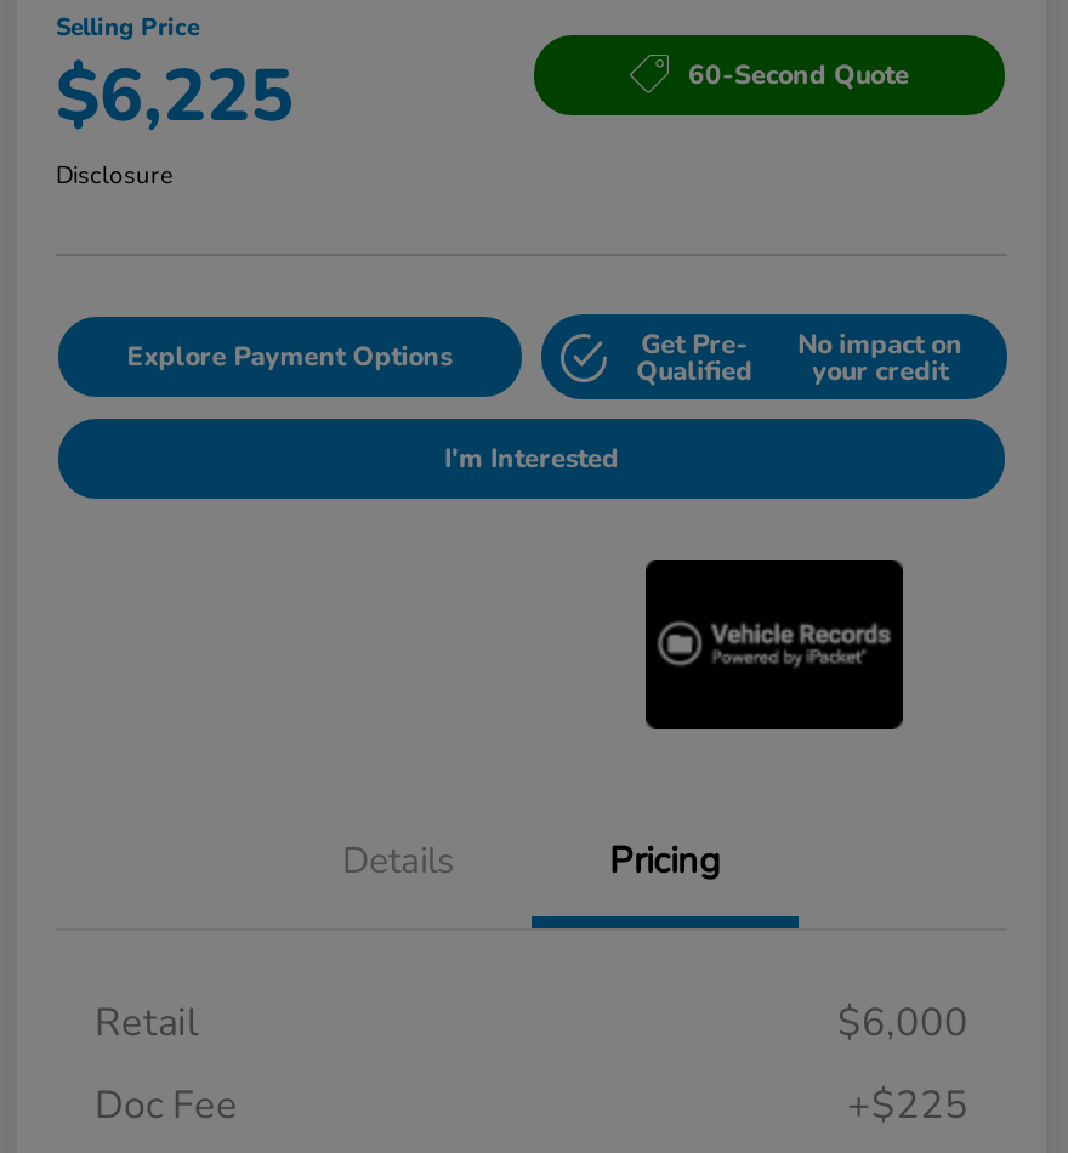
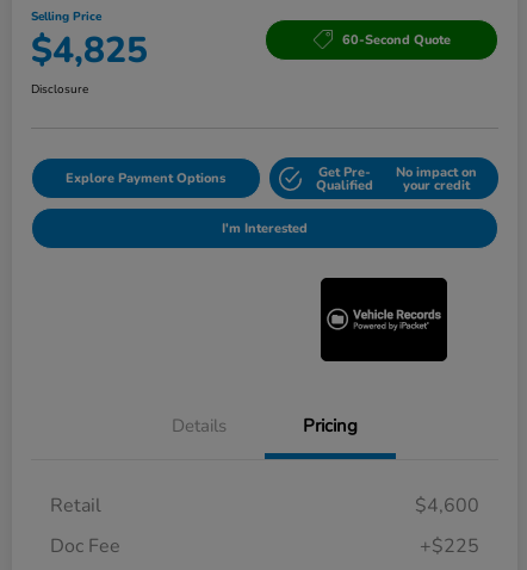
- $6,225
+ $4,825

- $6,000
+ $4,600
